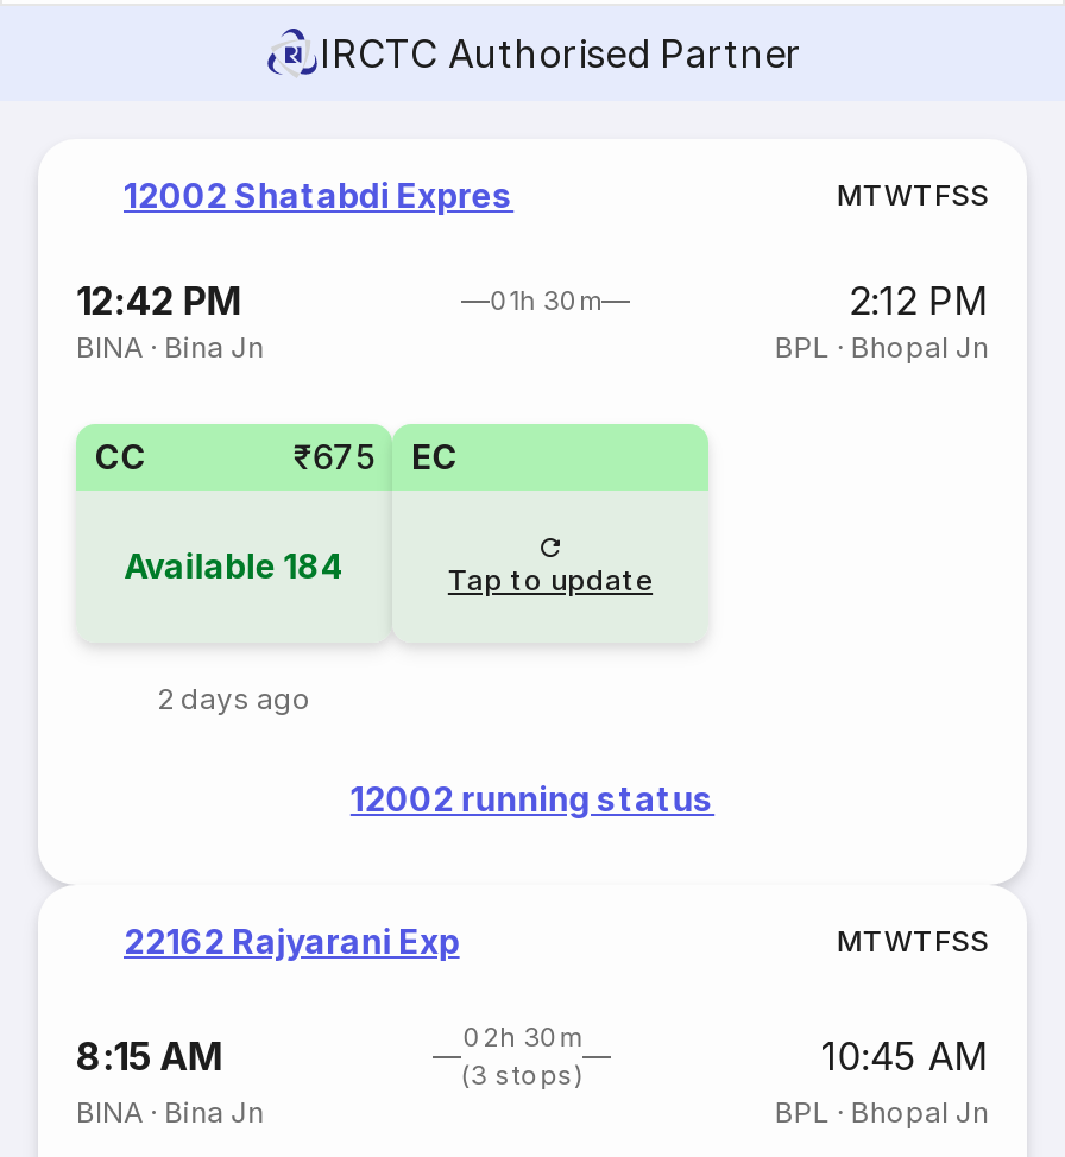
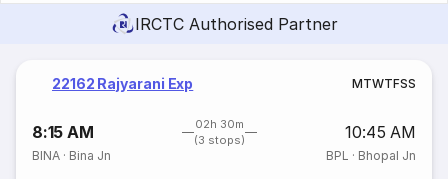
- [image]
- 12002 Shatabdi Expres
- MTWTFSS
- 12:42 PM
- 01h 30m
- 2:12 PM
- BINA · Bina Jn
- BPL · Bhopal Jn
- CC
- ₹675
- Available 184
- 2 days ago

- EC
- Tap to update

- 12002 running status
